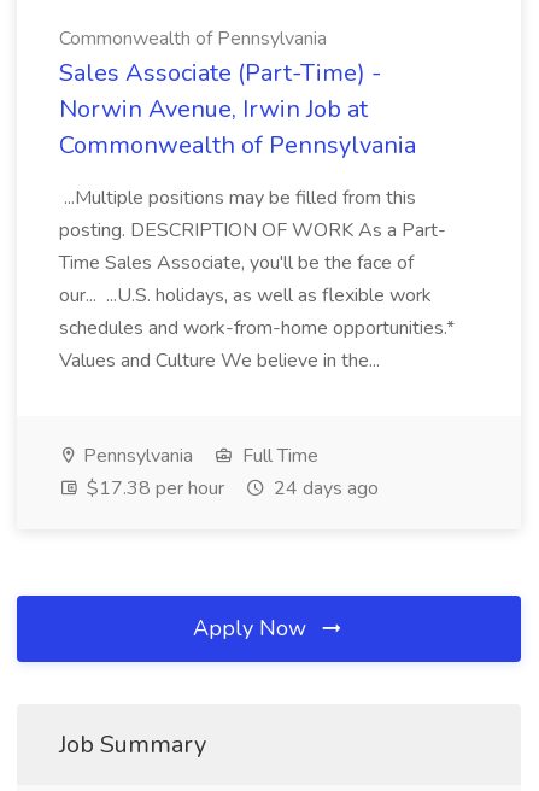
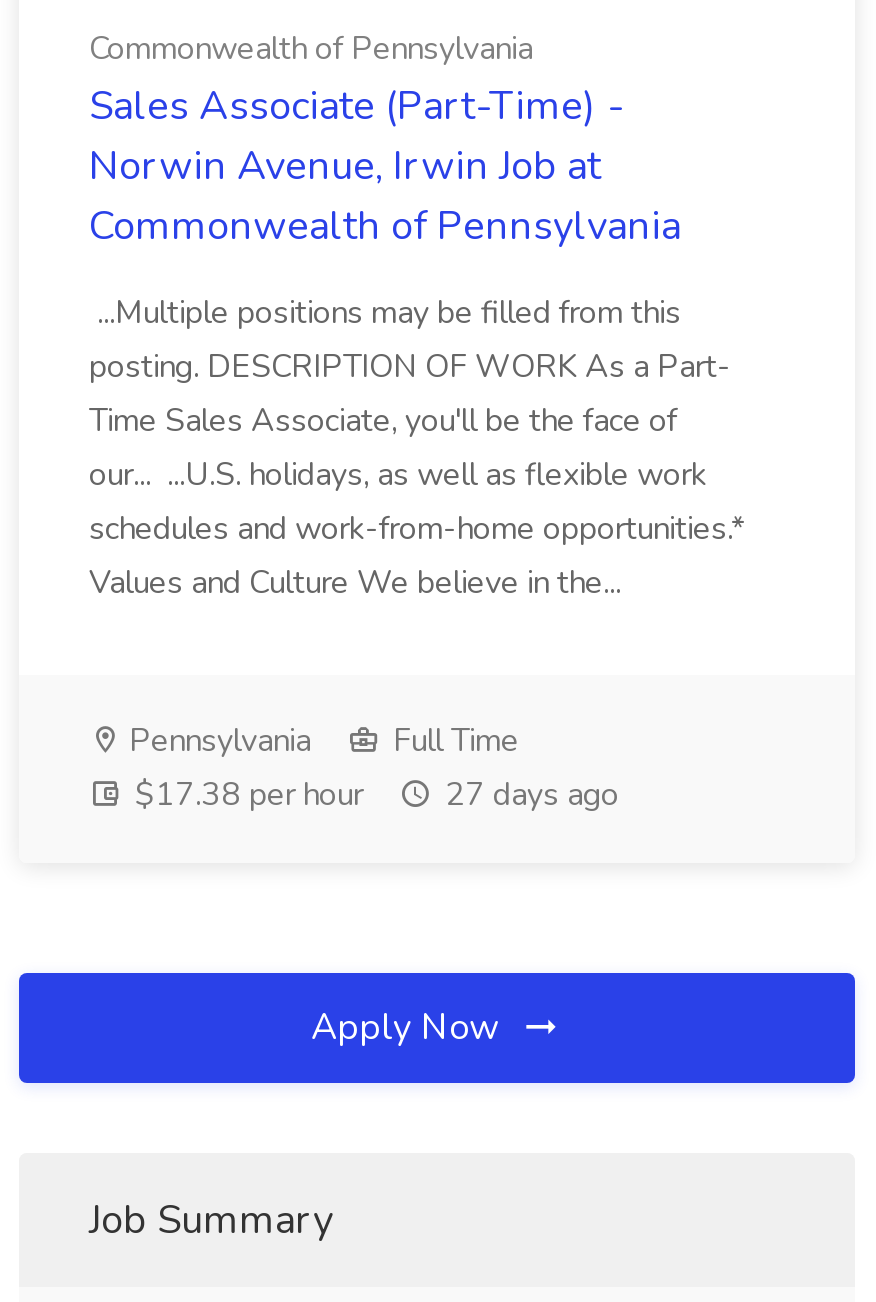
- $17.38 per hour 24 days ago
+ $17.38 per hour 27 days ago
